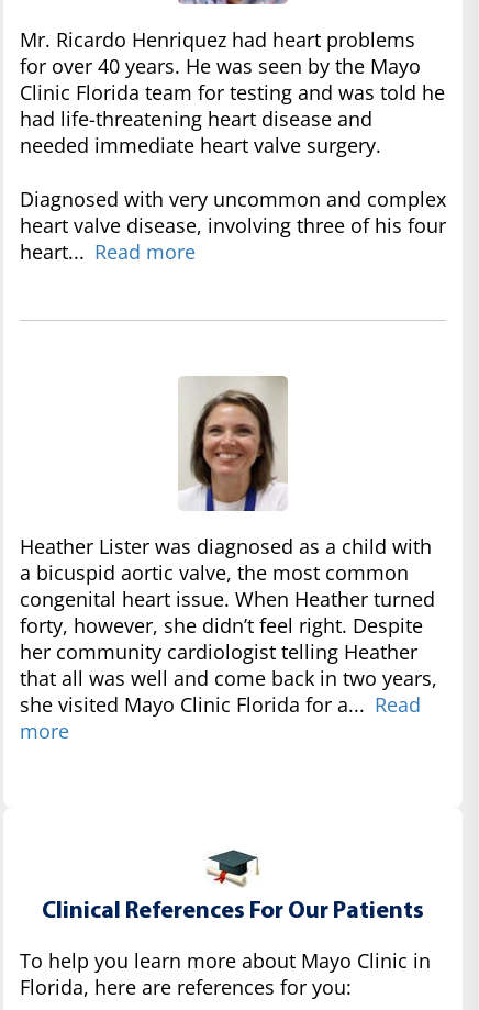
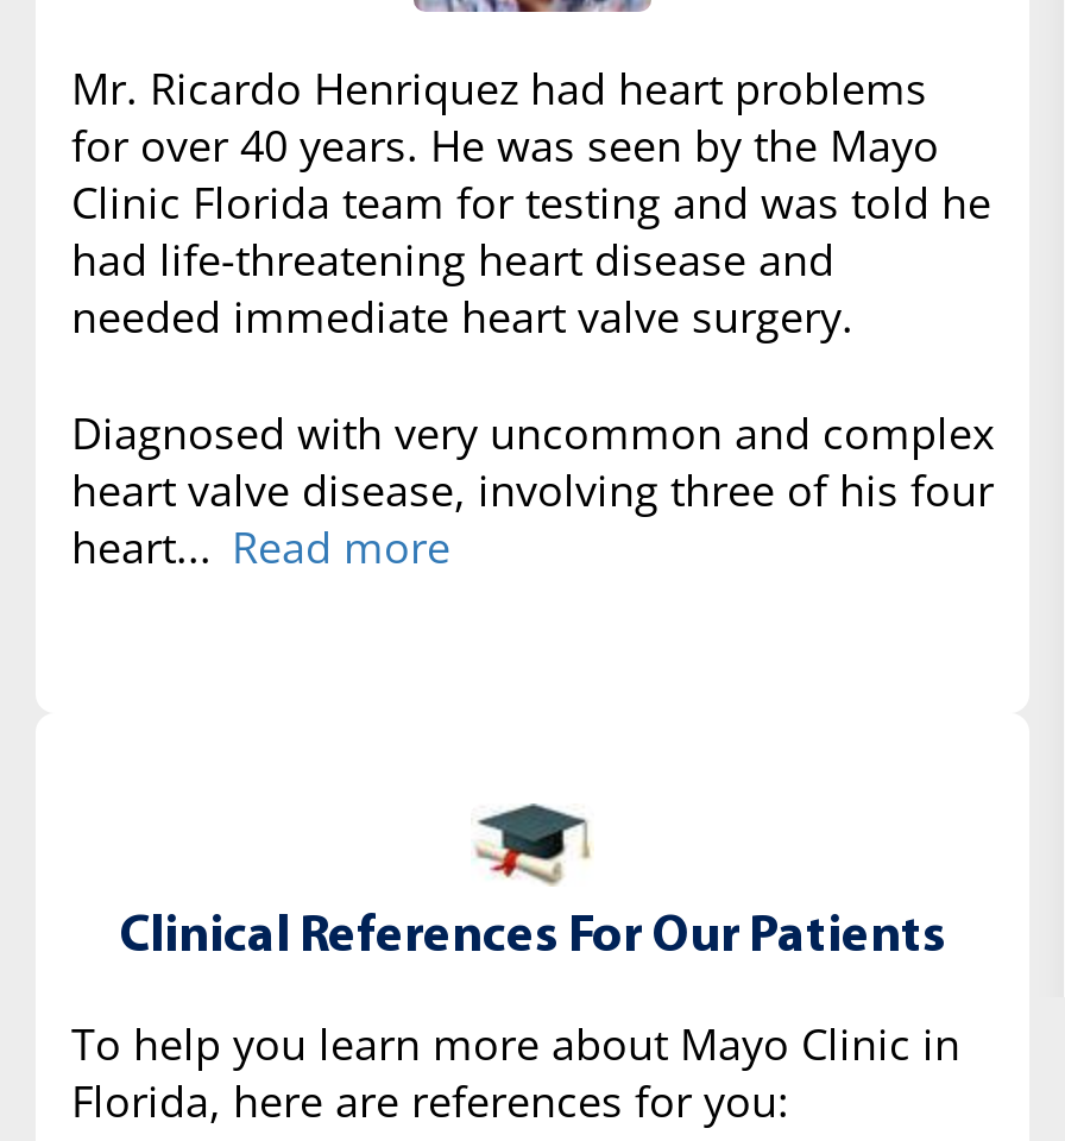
- [image]
- Heather Lister was diagnosed as a child with
- a bicuspid aortic valve, the most common
- congenital heart issue. When Heather turned
- forty, however, she didn’t feel right. Despite
- her community cardiologist telling Heather
- that all was well and come back in two years,
- she visited Mayo Clinic Florida for a... Read
- more
